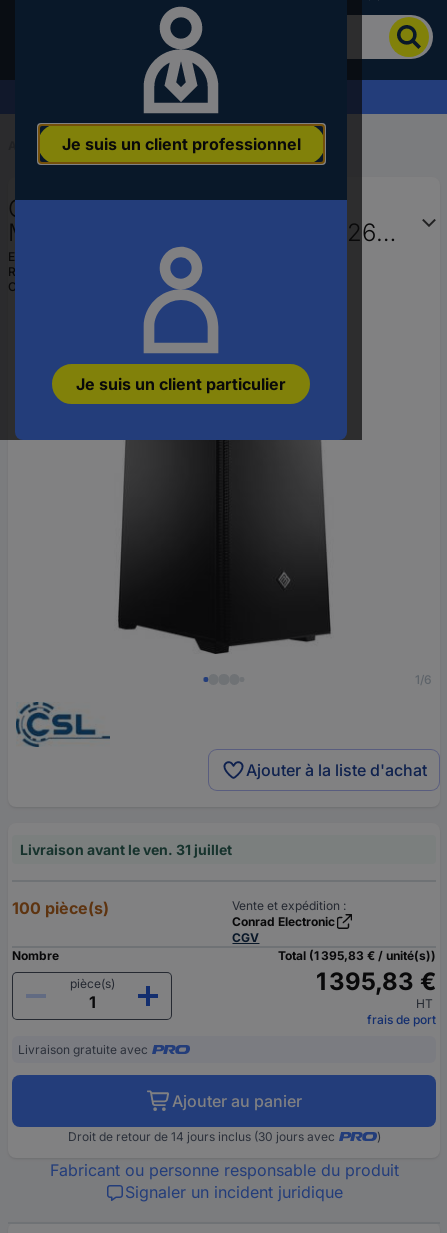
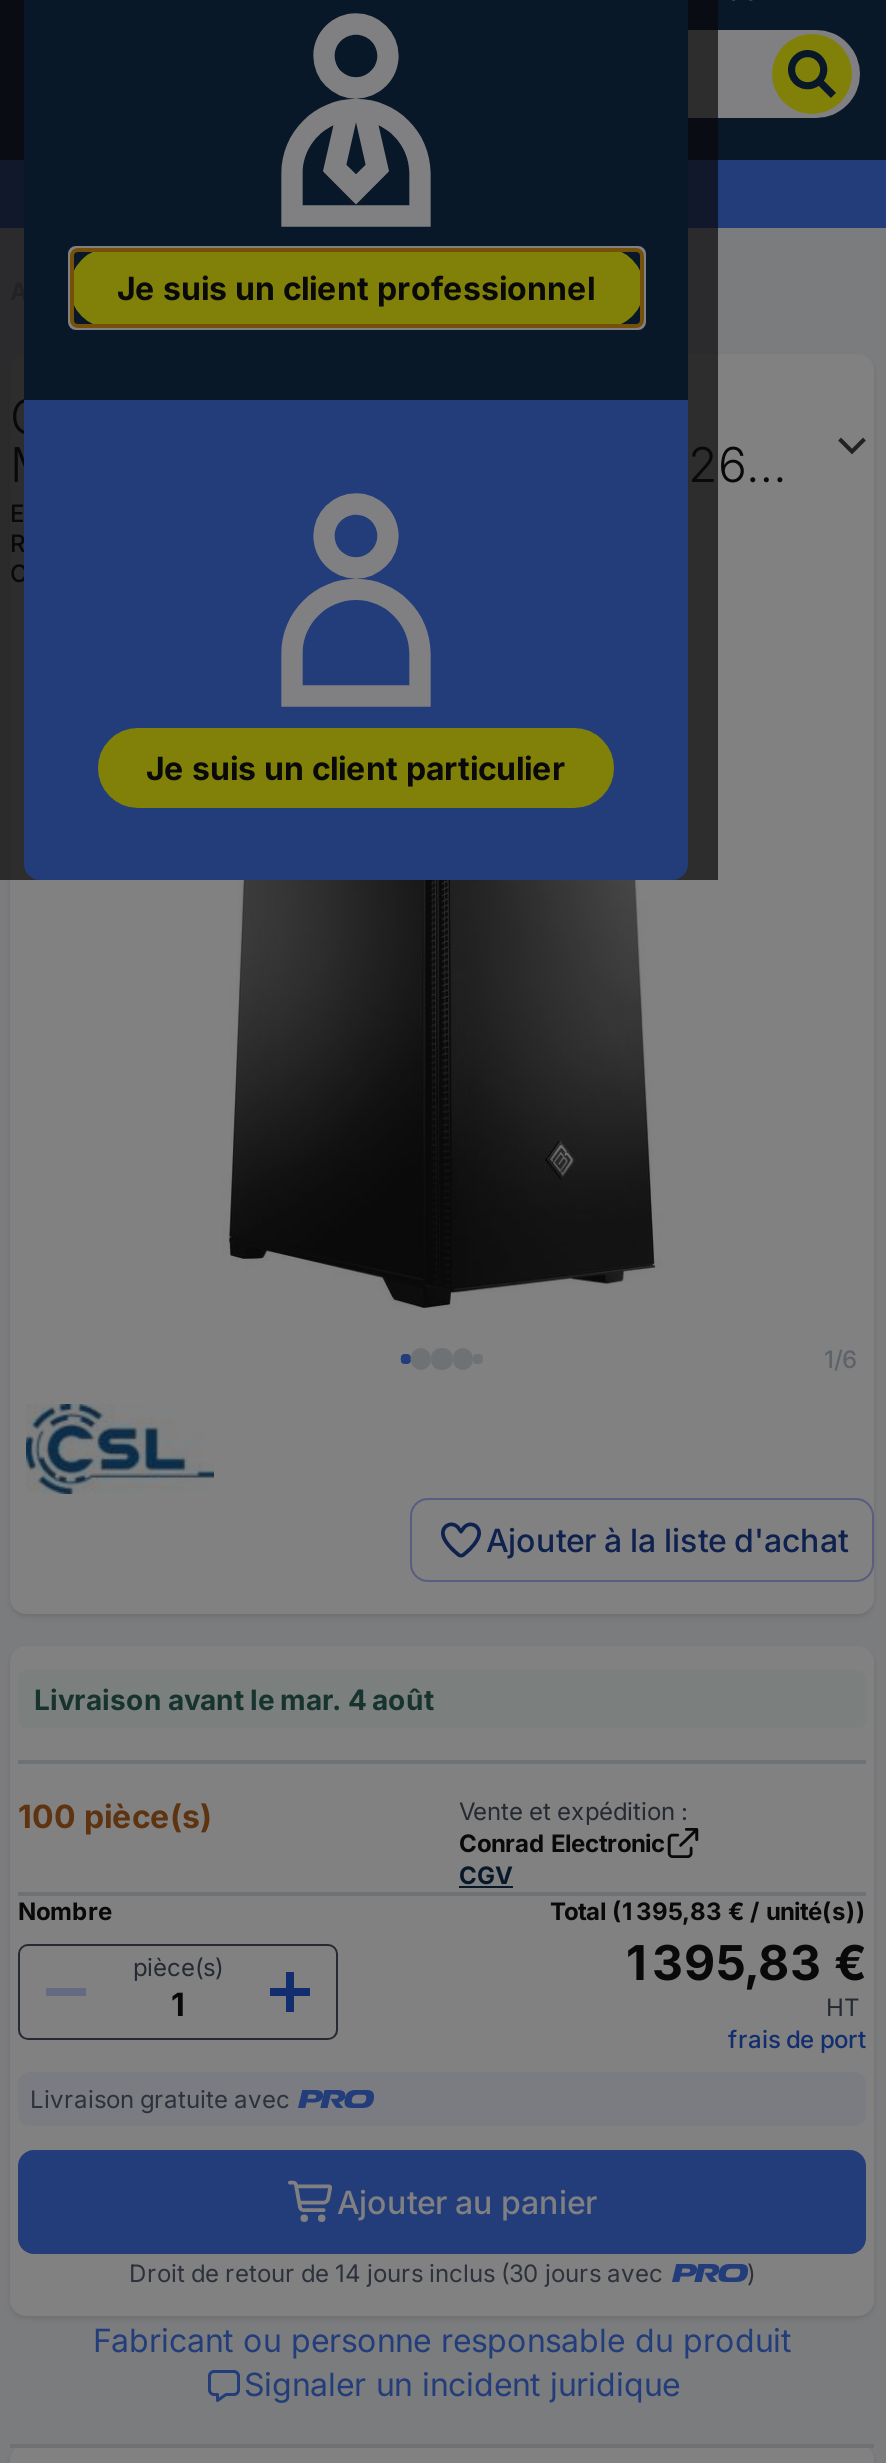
- Livraison avant le ven. 31 juillet
+ Livraison avant le mar. 4 août
